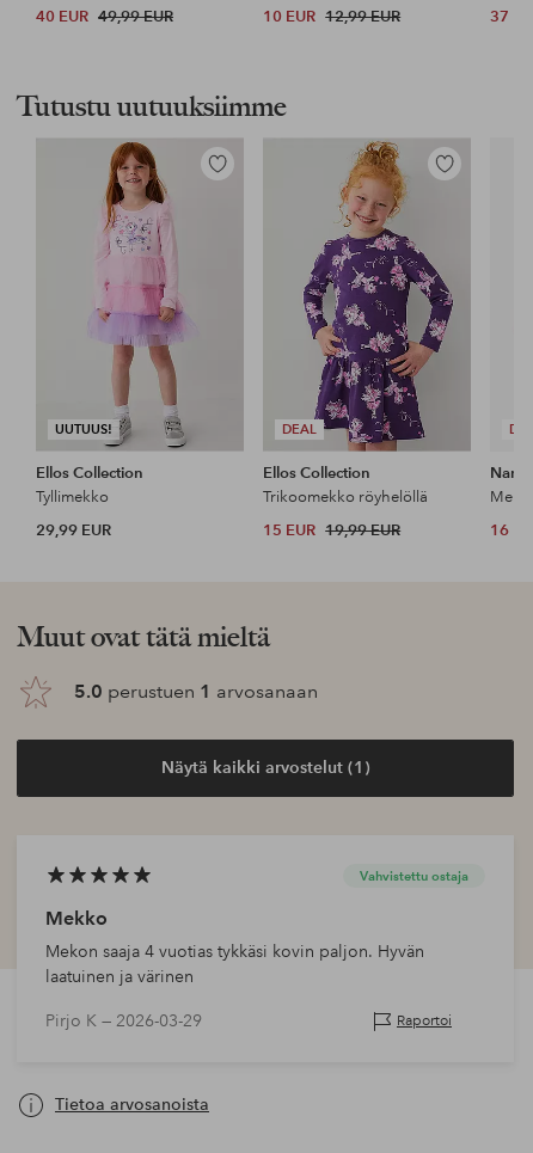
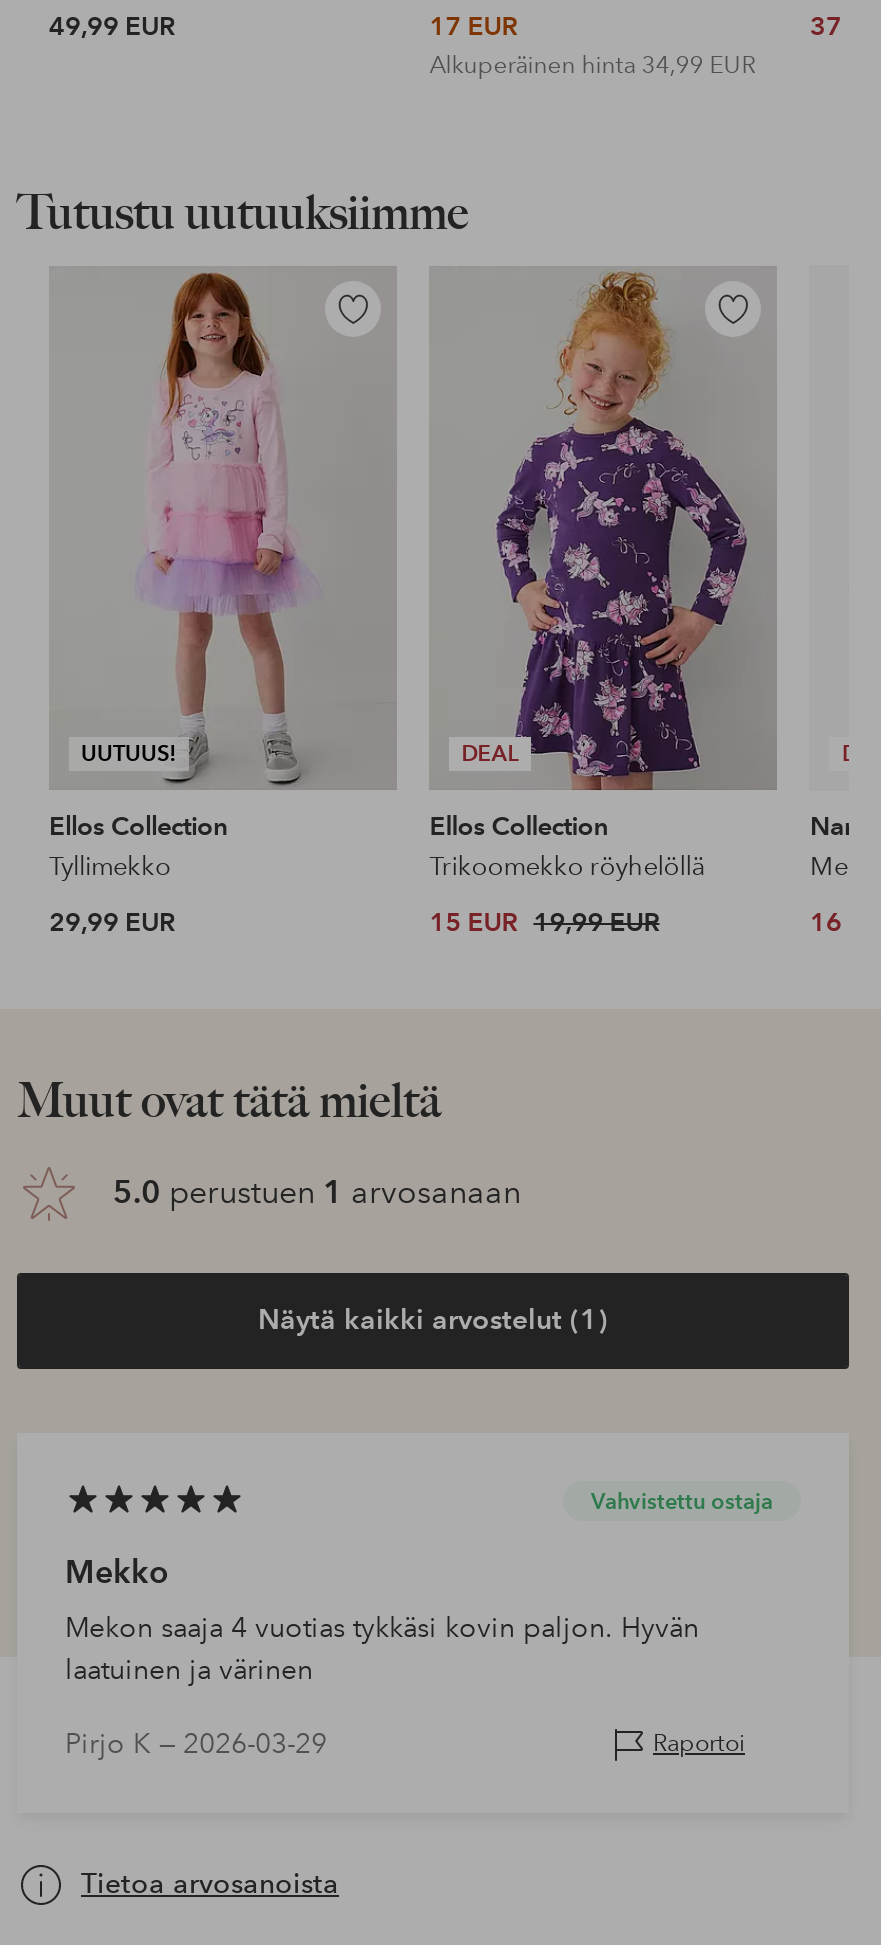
- 40 EUR 49,99 EUR
+ 49,99 EUR

- 10 EUR 12,99 EUR
+ 17 EUR
+ Alkuperäinen hinta 34,99 EUR
